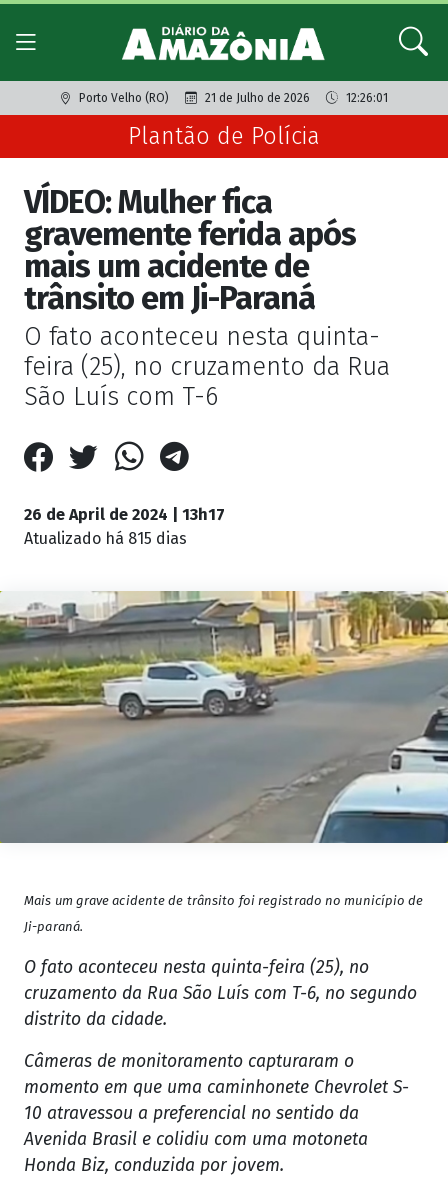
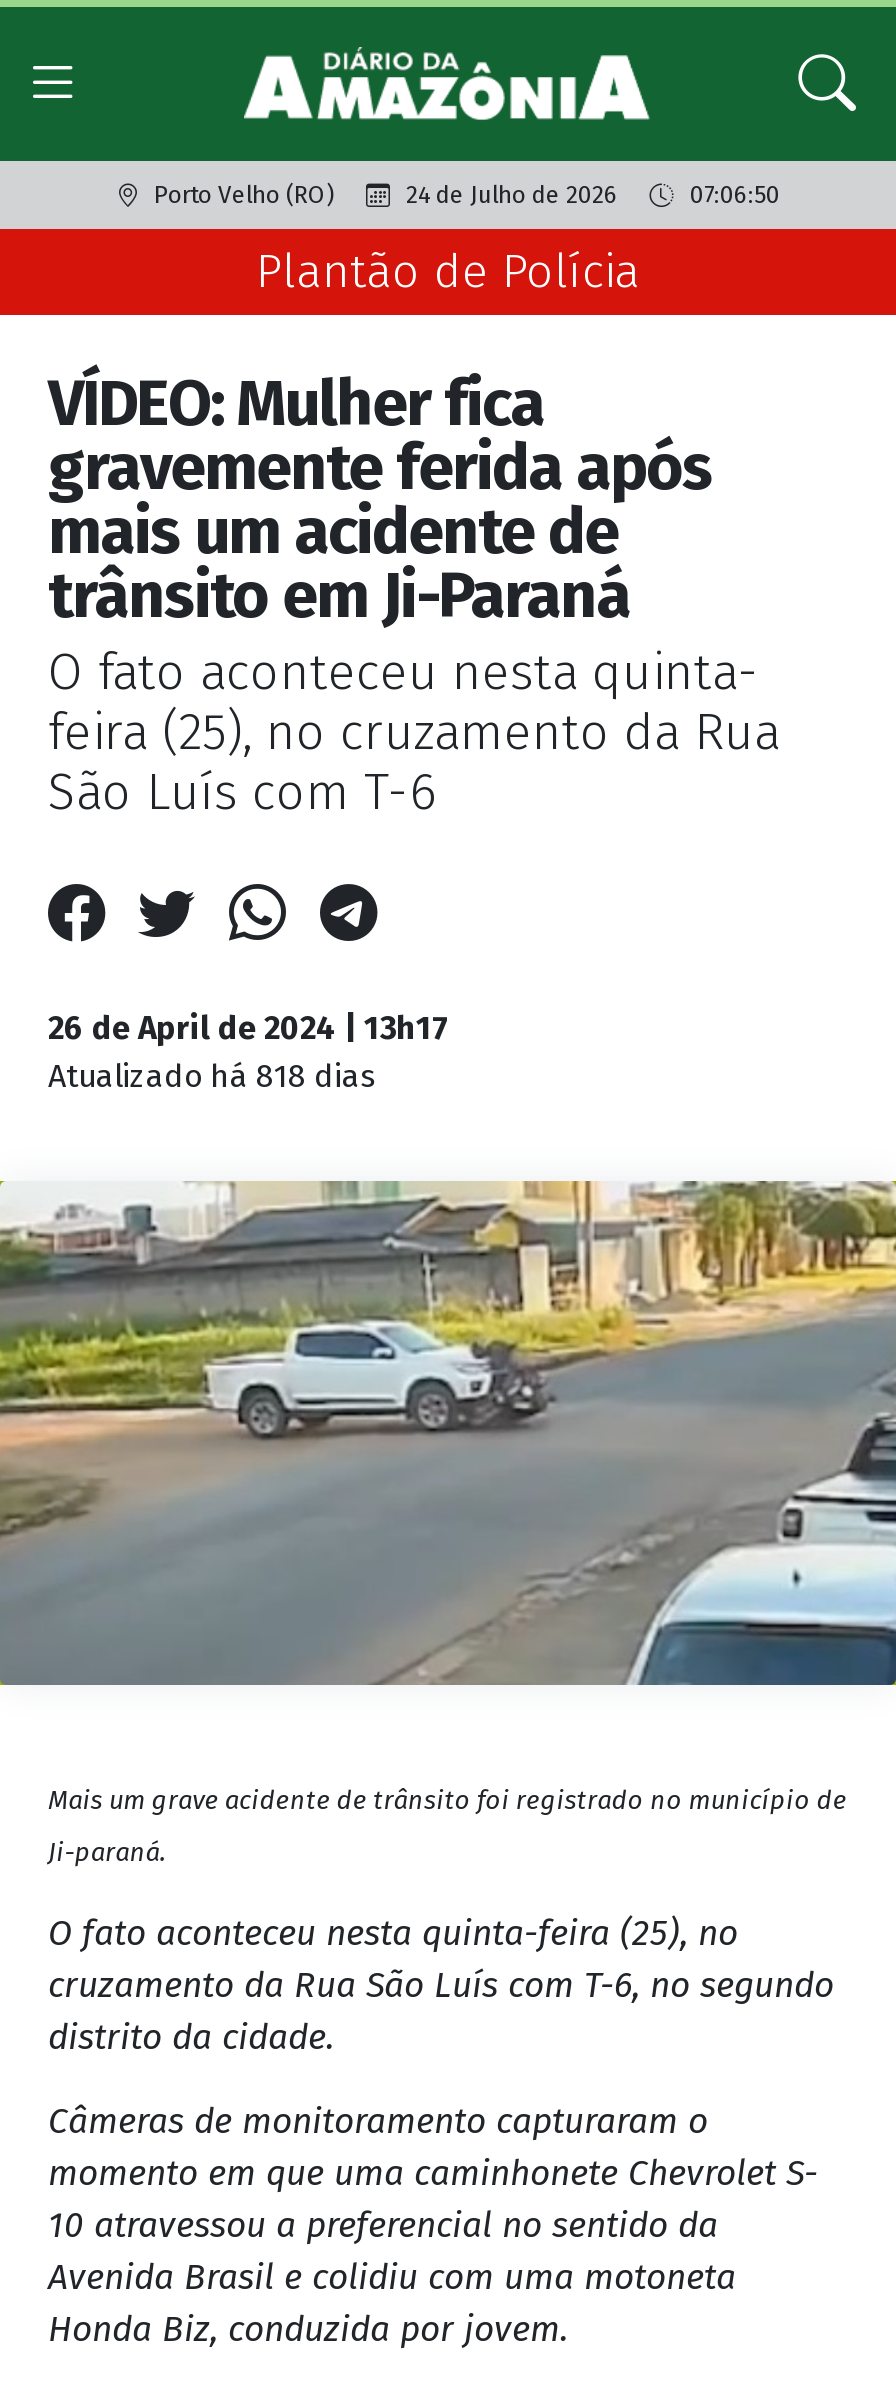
- 21 de Julho de 2026
+ 24 de Julho de 2026

- 12:26:01
+ 07:06:50

- Atualizado há 815 dias
+ Atualizado há 818 dias
